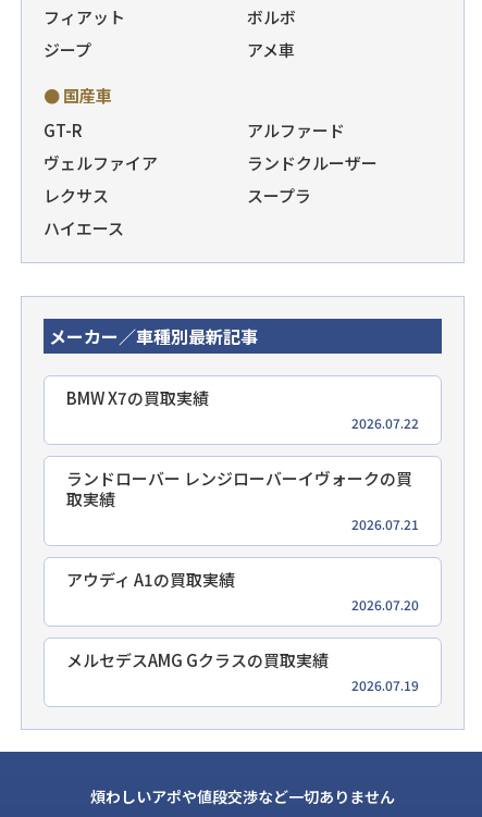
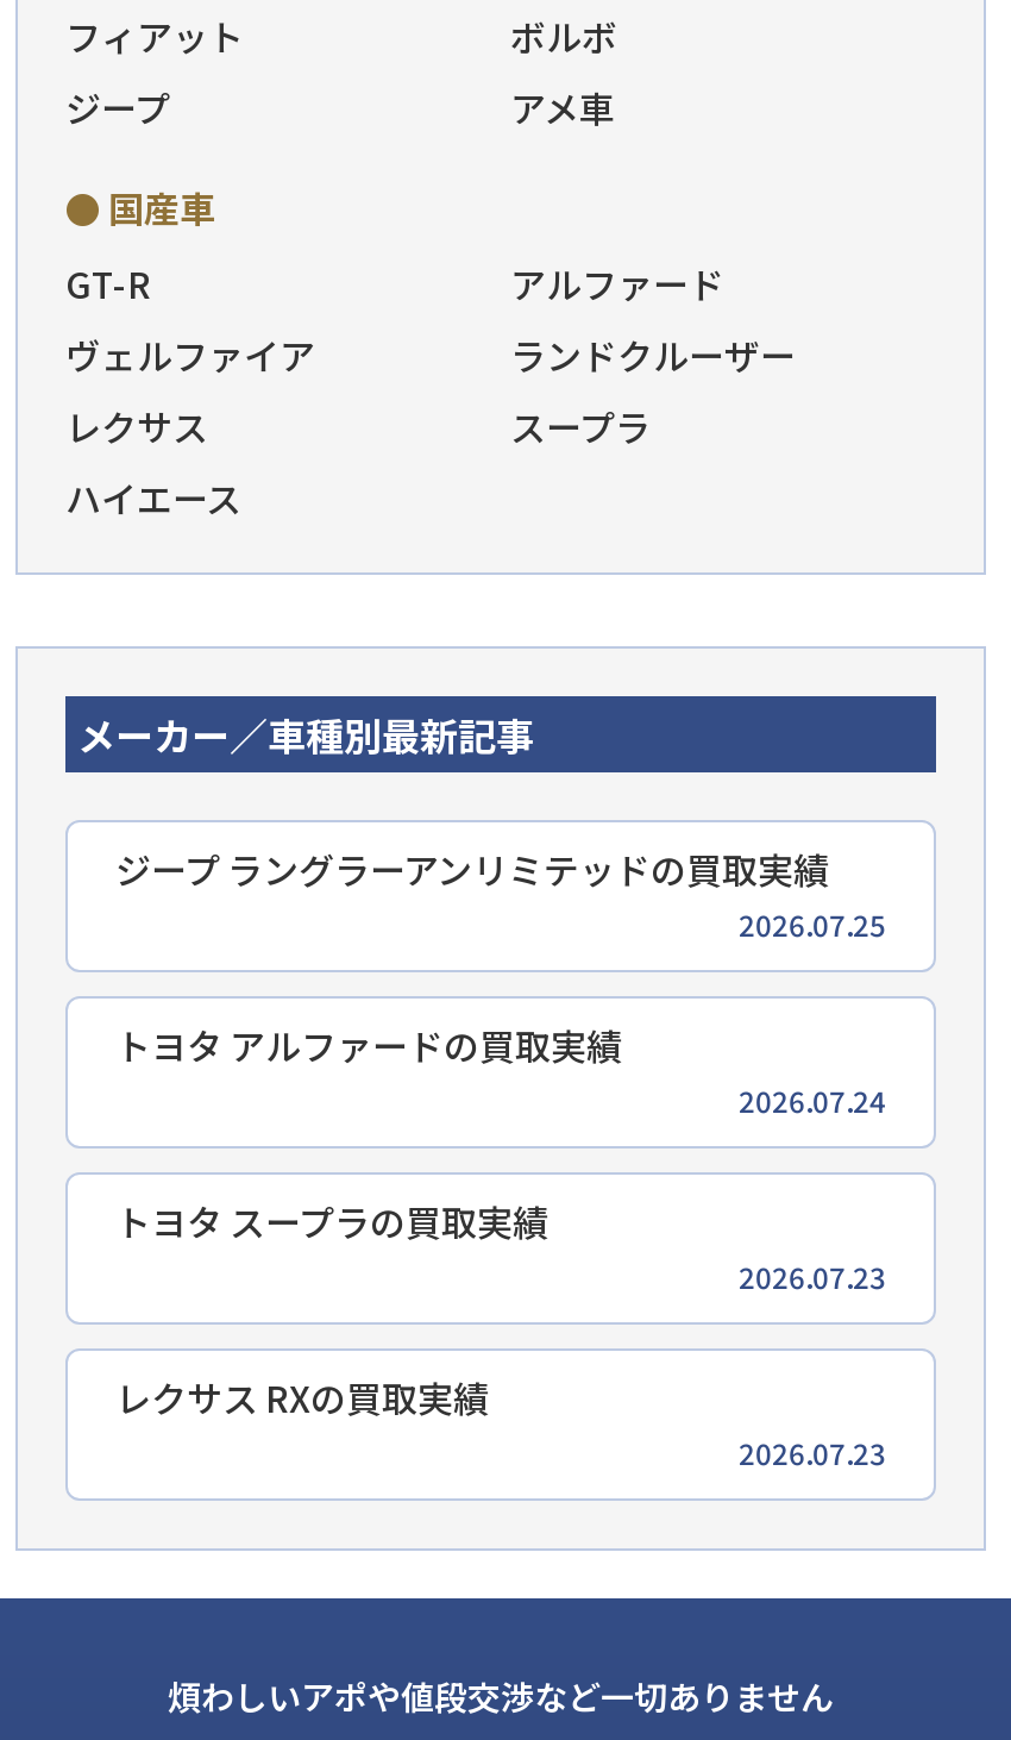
- BMW X7の買取実績
- 2026.07.22
+ ジープ ラングラーアンリミテッドの買取実績
+ 2026.07.25

- ランドローバー レンジローバーイヴォークの買
- 取実績
- 2026.07.21
+ トヨタ アルファードの買取実績
+ 2026.07.24

- アウディ A1の買取実績
- 2026.07.20
+ トヨタ スープラの買取実績
+ 2026.07.23

- メルセデスAMG Gクラスの買取実績
- 2026.07.19
+ レクサス RXの買取実績
+ 2026.07.23
